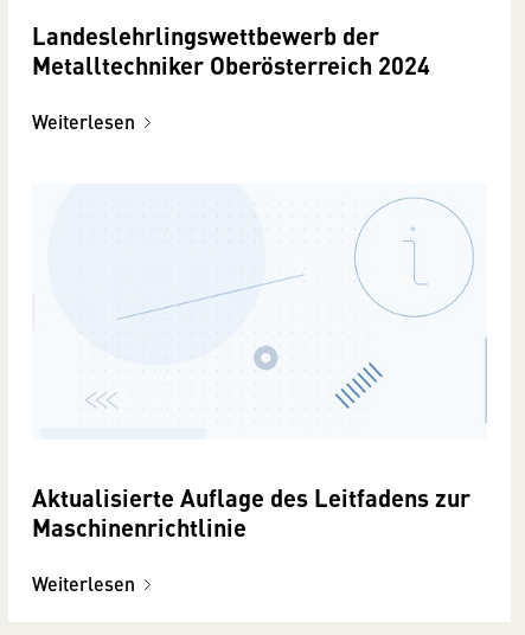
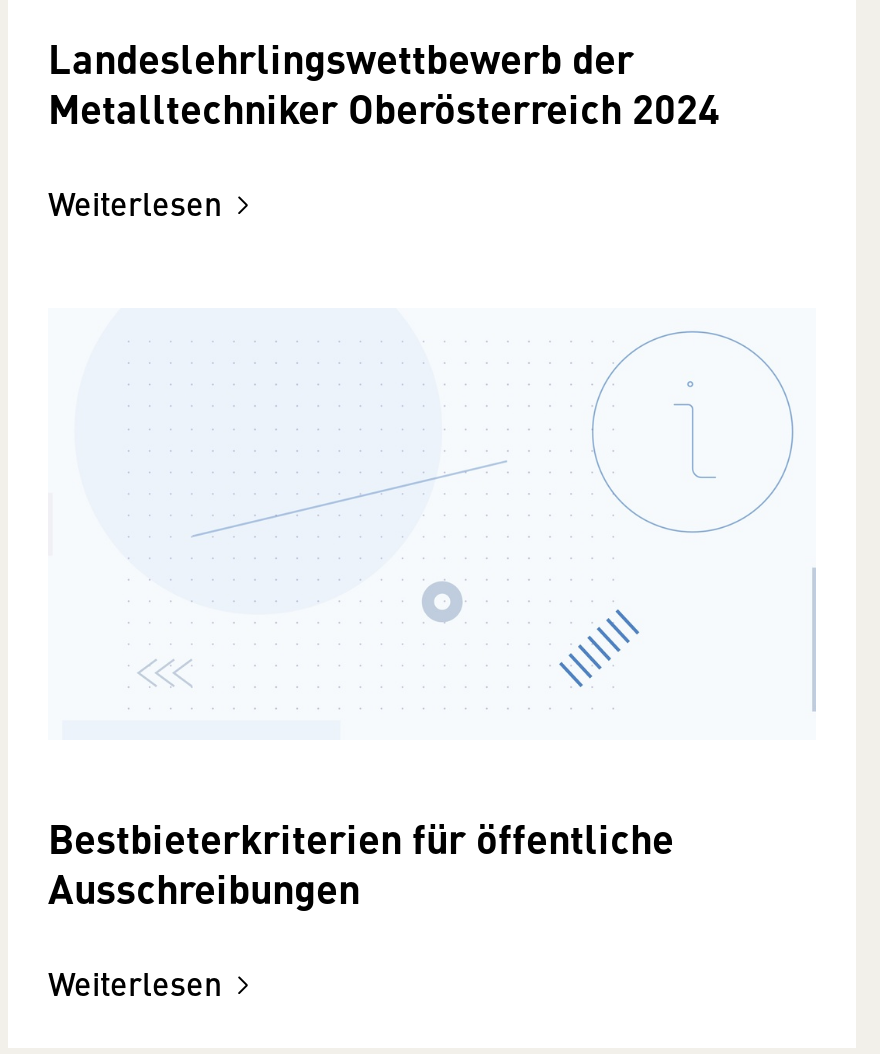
- Aktualisierte Auflage des Leitfadens zur
- Maschinenrichtlinie
+ Bestbieterkriterien für öffentliche
+ Ausschreibungen
